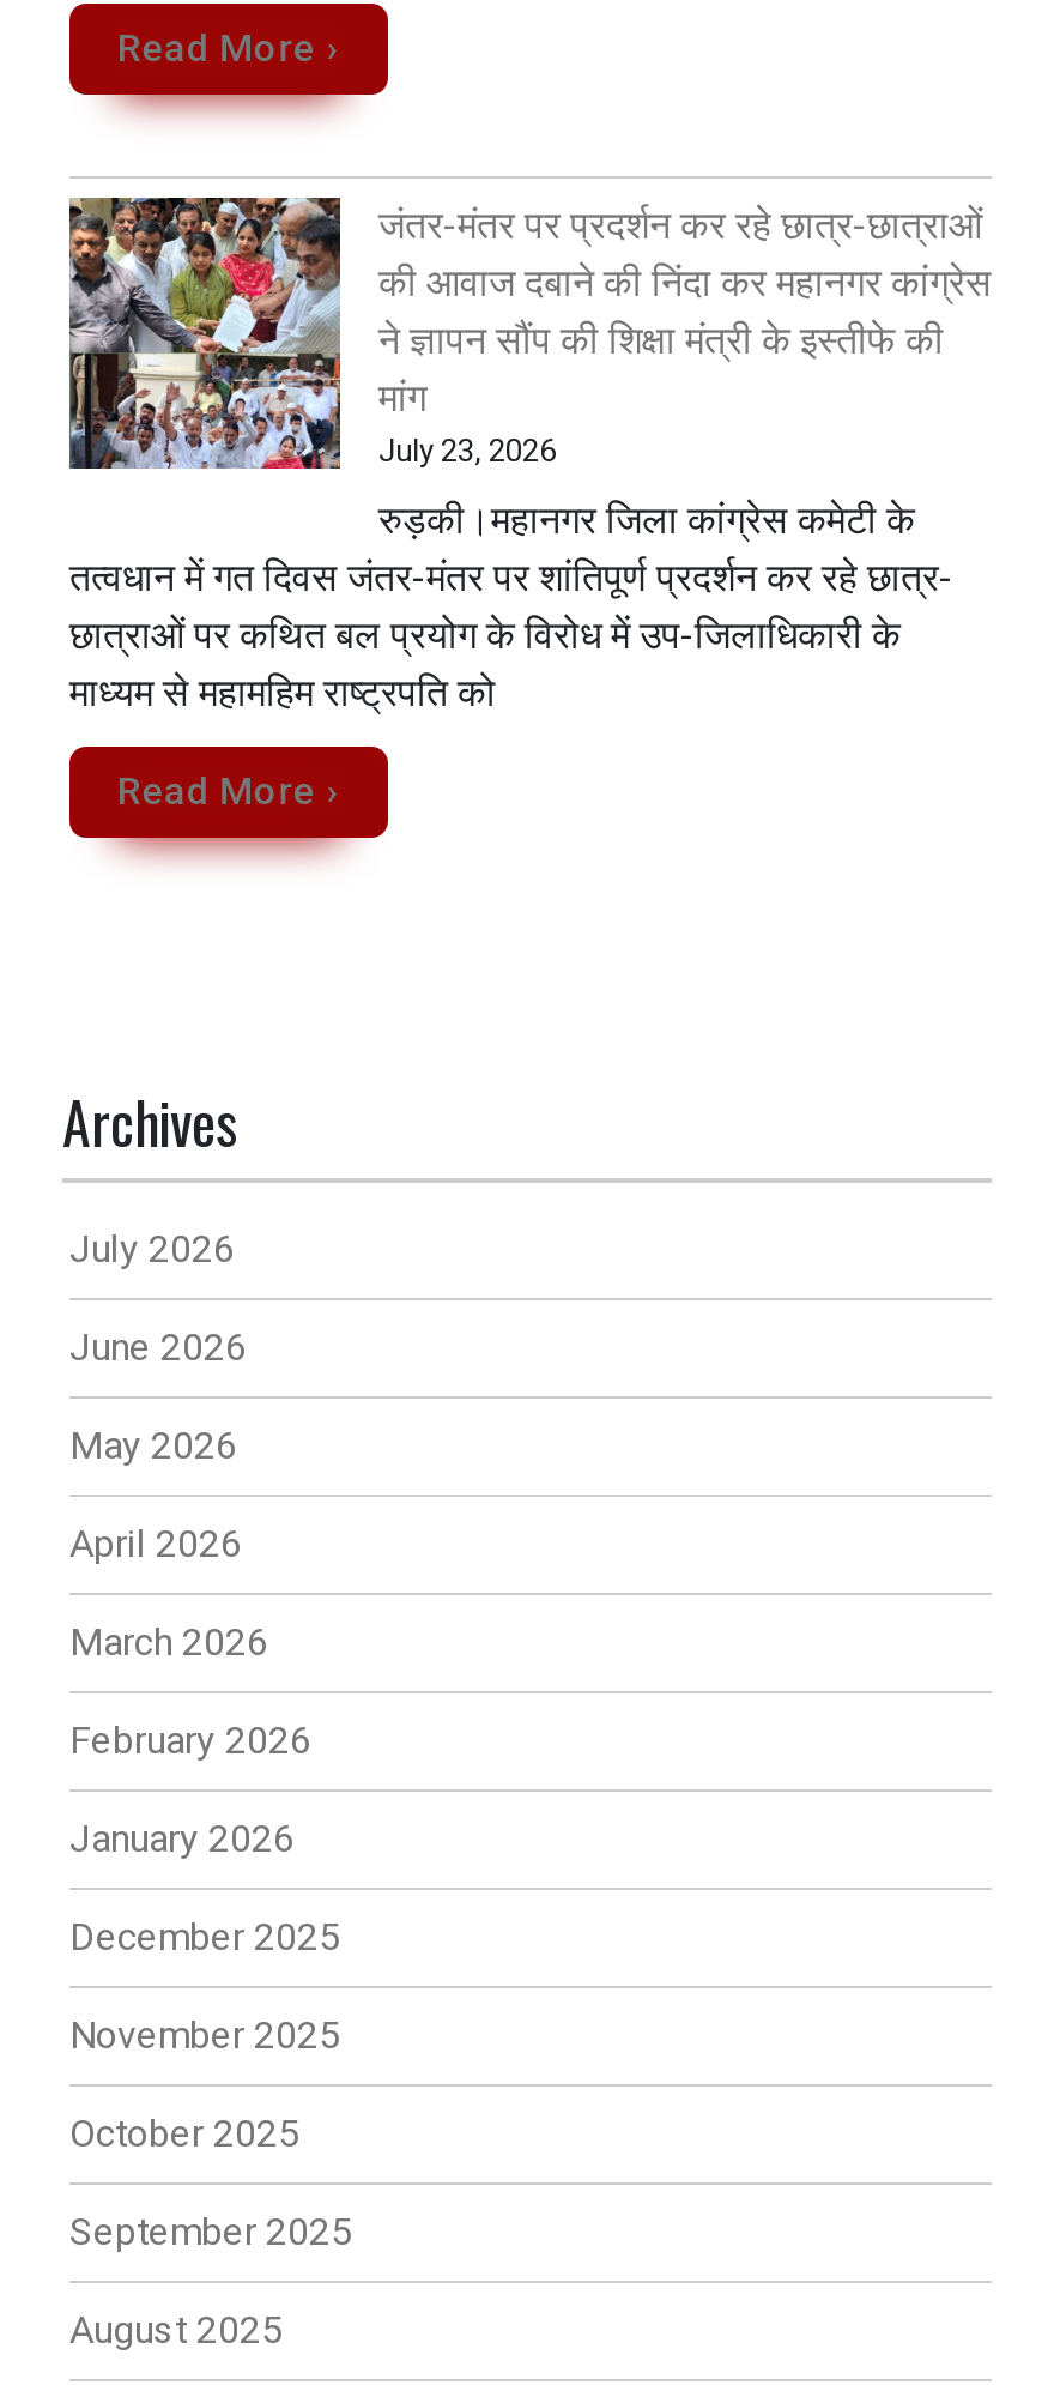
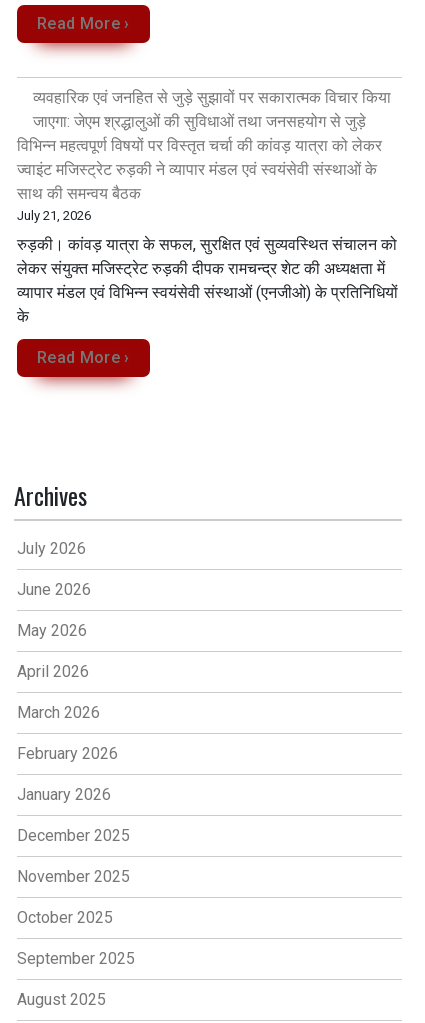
- जंतर-मंतर पर प्रदर्शन कर रहे छात्र-छात्राओं
- की आवाज दबाने की निंदा कर महानगर कांग्रेस
- ने ज्ञापन सौंप की शिक्षा मंत्री के इस्तीफे की
- मांग
- July 23, 2026
+ व्यवहारिक एवं जनहित से जुड़े सुझावों पर सकारात्मक विचार किया
+ जाएगा: जेएम श्रद्धालुओं की सुविधाओं तथा जनसहयोग से जुड़े
+ विभिन्न महत्वपूर्ण विषयों पर विस्तृत चर्चा की कांवड़ यात्रा को लेकर
+ ज्वाइंट मजिस्ट्रेट रुड़की ने व्यापार मंडल एवं स्वयंसेवी संस्थाओं के
+ साथ की समन्वय बैठक
+ July 21, 2026

- रुड़की।महानगर जिला कांग्रेस कमेटी के
- तत्वधान में गत दिवस जंतर-मंतर पर शांतिपूर्ण प्रदर्शन कर रहे छात्र-
- छात्राओं पर कथित बल प्रयोग के विरोध में उप-जिलाधिकारी के
- माध्यम से महामहिम राष्ट्रपति को
+ रुड़की। कांवड़ यात्रा के सफल, सुरक्षित एवं सुव्यवस्थित संचालन को
+ लेकर संयुक्त मजिस्ट्रेट रुड़की दीपक रामचन्द्र शेट की अध्यक्षता में
+ व्यापार मंडल एवं विभिन्न स्वयंसेवी संस्थाओं (एनजीओ) के प्रतिनिधियों
+ के
